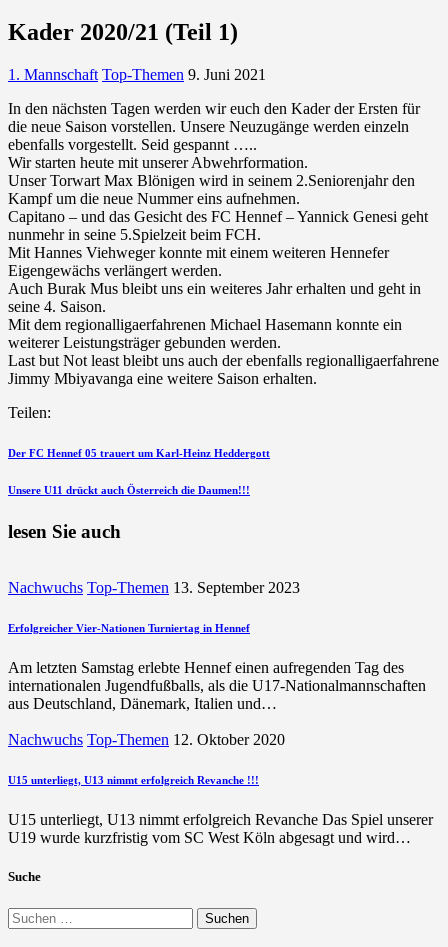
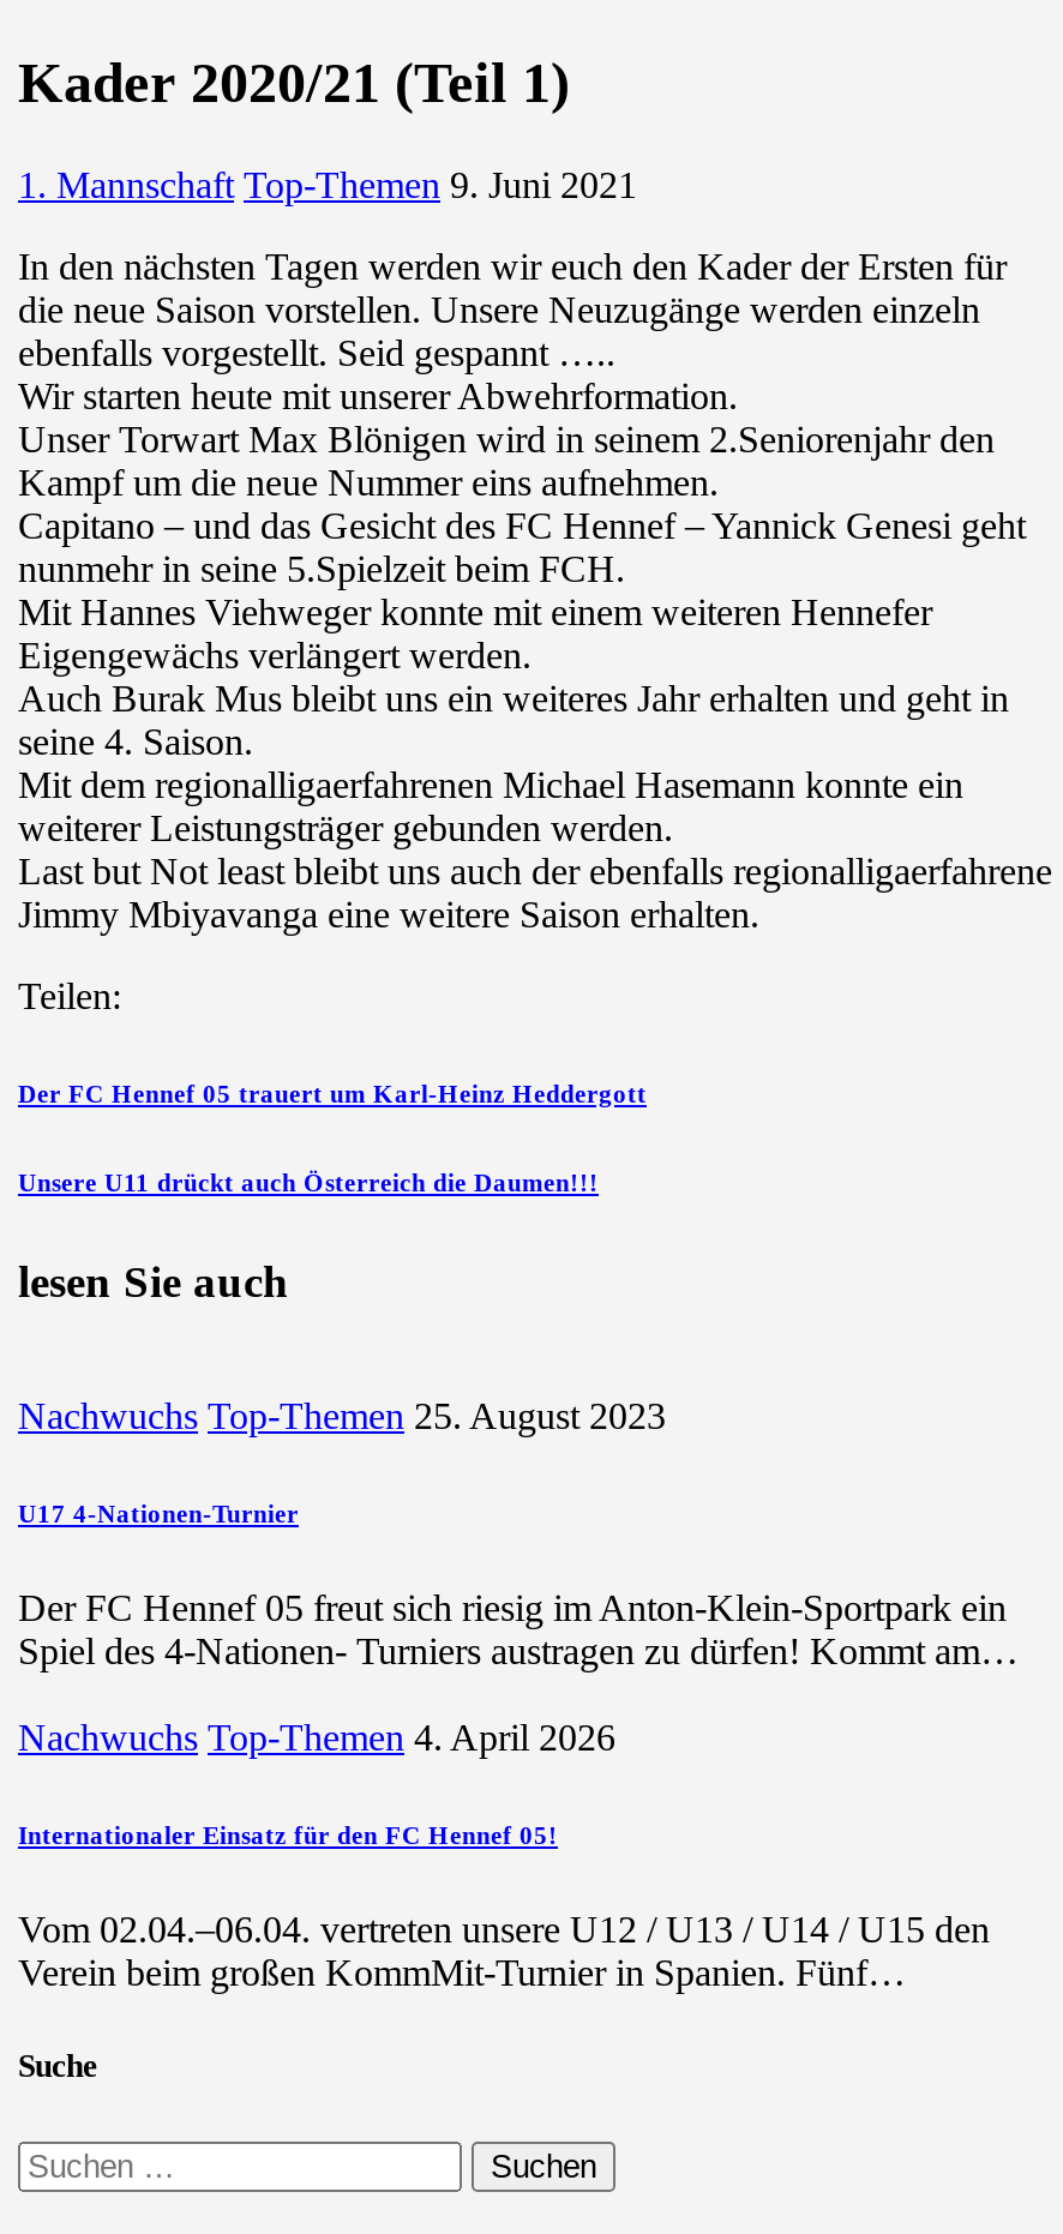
- Nachwuchs Top-Themen 13. September 2023
+ Nachwuchs Top-Themen 25. August 2023

- Erfolgreicher Vier-Nationen Turniertag in Hennef
+ U17 4-Nationen-Turnier

- Am letzten Samstag erlebte Hennef einen aufregenden Tag des
- internationalen Jugendfußballs, als die U17-Nationalmannschaften
- aus Deutschland, Dänemark, Italien und…
+ Der FC Hennef 05 freut sich riesig im Anton-Klein-Sportpark ein
+ Spiel des 4-Nationen- Turniers austragen zu dürfen! Kommt am…

- Nachwuchs Top-Themen 12. Oktober 2020
+ Nachwuchs Top-Themen 4. April 2026

- U15 unterliegt, U13 nimmt erfolgreich Revanche !!!
+ Internationaler Einsatz für den FC Hennef 05!

- U15 unterliegt, U13 nimmt erfolgreich Revanche Das Spiel unserer
- U19 wurde kurzfristig vom SC West Köln abgesagt und wird…
+ Vom 02.04.–06.04. vertreten unsere U12 / U13 / U14 / U15 den
+ Verein beim großen KommMit‑Turnier in Spanien. Fünf…
